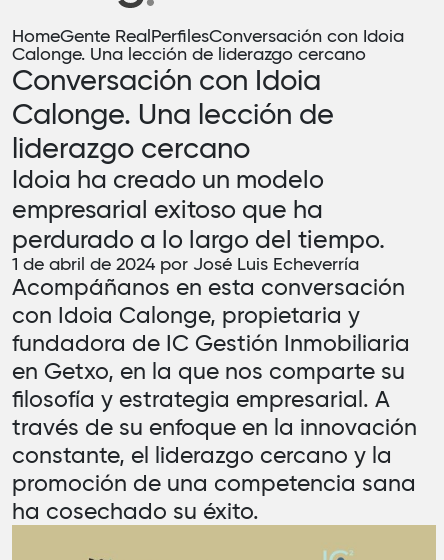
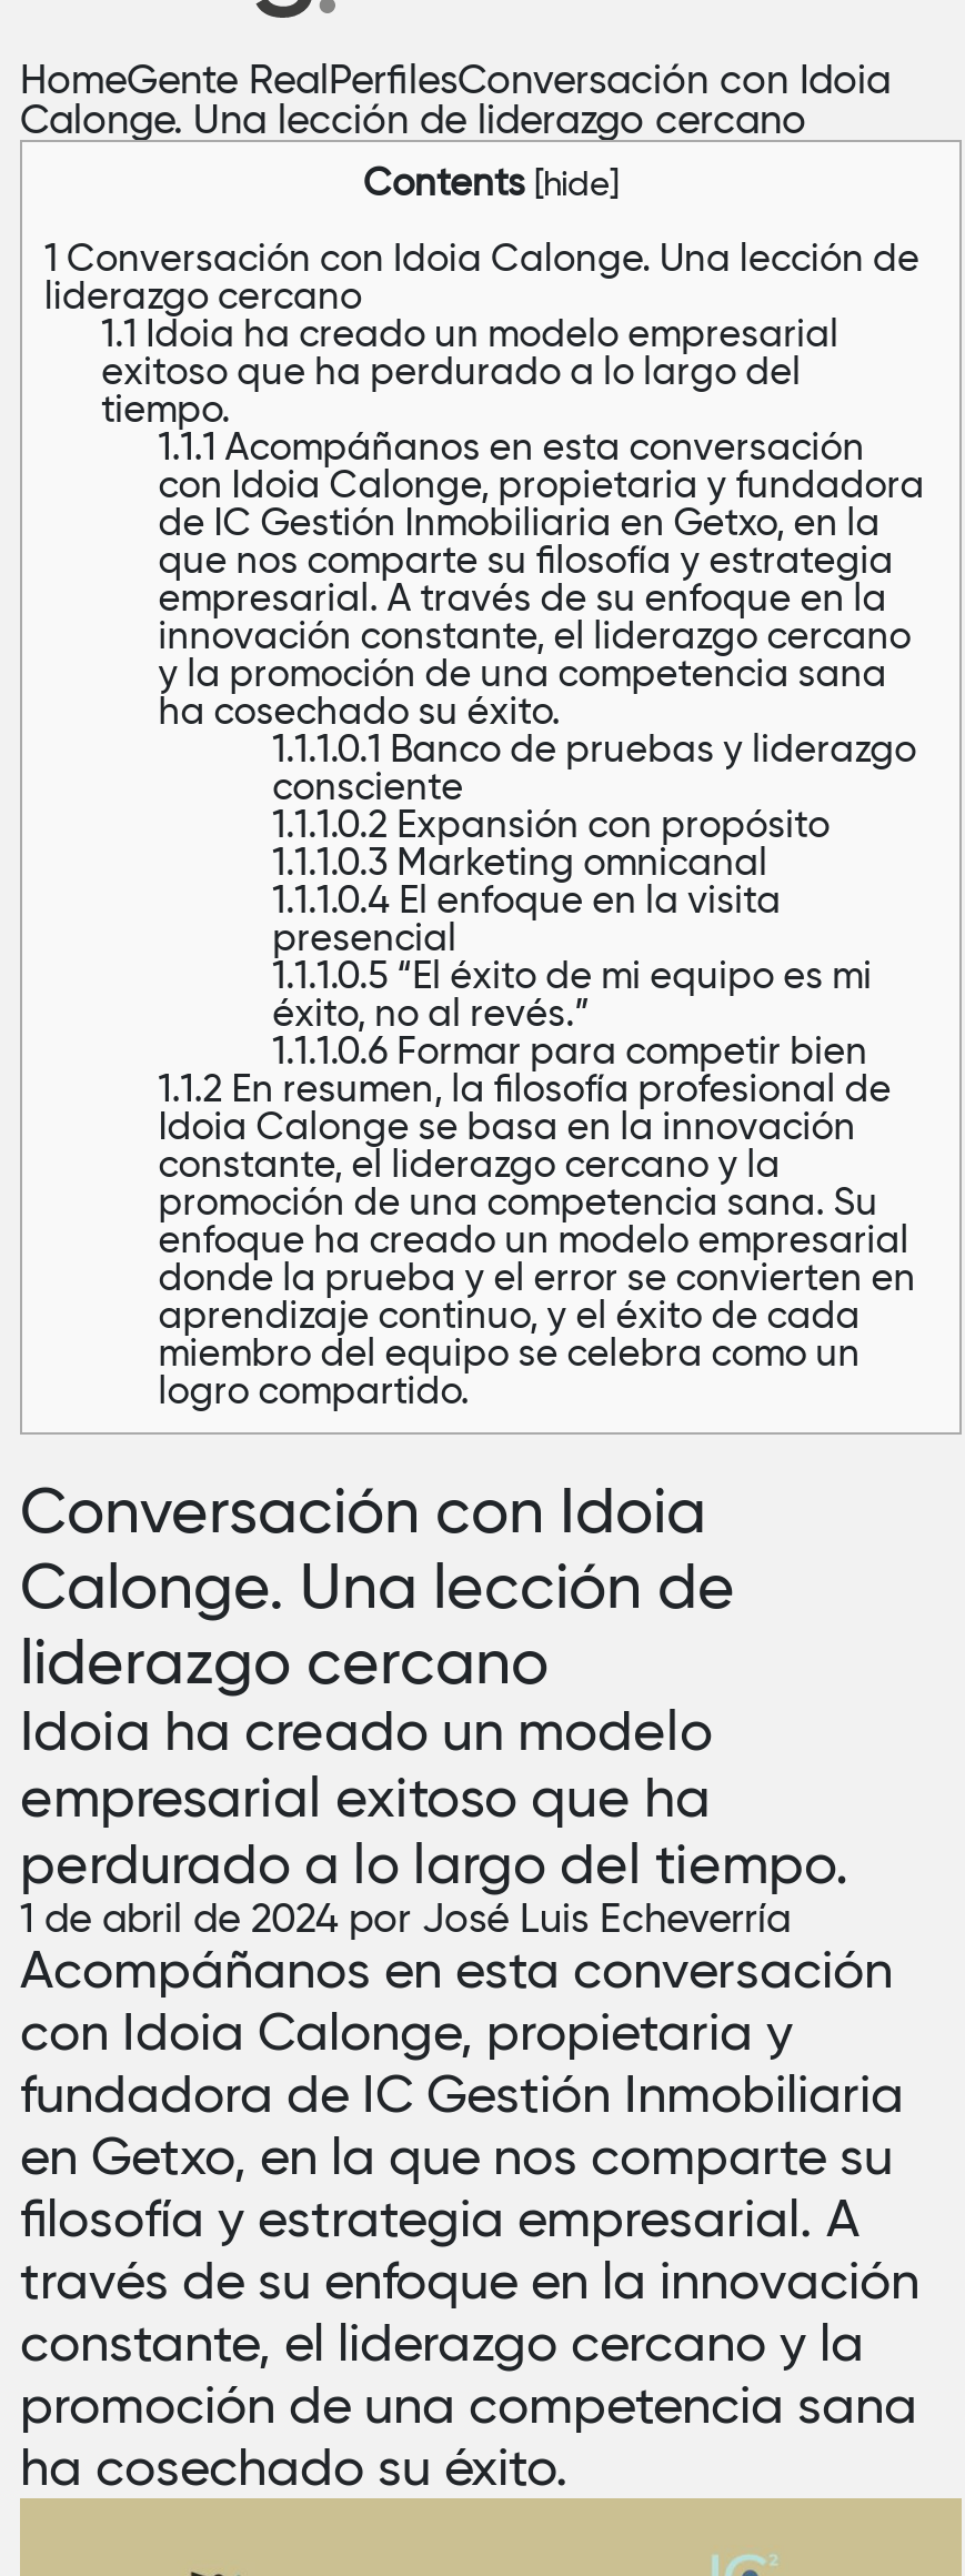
+ Contents [hide]
+ 1 Conversación con Idoia Calonge. Una lección de
+ liderazgo cercano
+ 1.1Idoia ha creado un modelo empresarial
+ exitoso que ha perdurado a lo largo del
+ tiempo.
+ 1.1.1Acompáñanos en esta conversación
+ con Idoia Calonge, propietaria y fundadora
+ de IC Gestión Inmobiliaria en Getxo, en la
+ que nos comparte su filosofía y estrategia
+ empresarial. A través de su enfoque en la
+ innovación constante, el liderazgo cercano
+ y la promoción de una competencia sana
+ ha cosechado su éxito.
+ 1.1.1.0.1 Banco de pruebas y liderazgo
+ consciente
+ 1.1.1.0.2Expansión con propósito
+ 1.1.1.0.3 Marketing omnicanal
+ 1.1.1.0.4 El enfoque en la visita
+ presencial
+ 1.1.1.0.5“El éxito de mi equipo es mi
+ éxito, no al revés.”
+ 1.1.1.0.6Formar para competir bien
+ 1.1.2 En resumen, la filosofía profesional de
+ Idoia Calonge se basa en la innovación
+ constante, el liderazgo cercano y la
+ promoción de una competencia sana. Su
+ enfoque ha creado un modelo empresarial
+ donde la prueba y el error se convierten en
+ aprendizaje continuo, y el éxito de cada
+ miembro del equipo se celebra como un
+ logro compartido.
